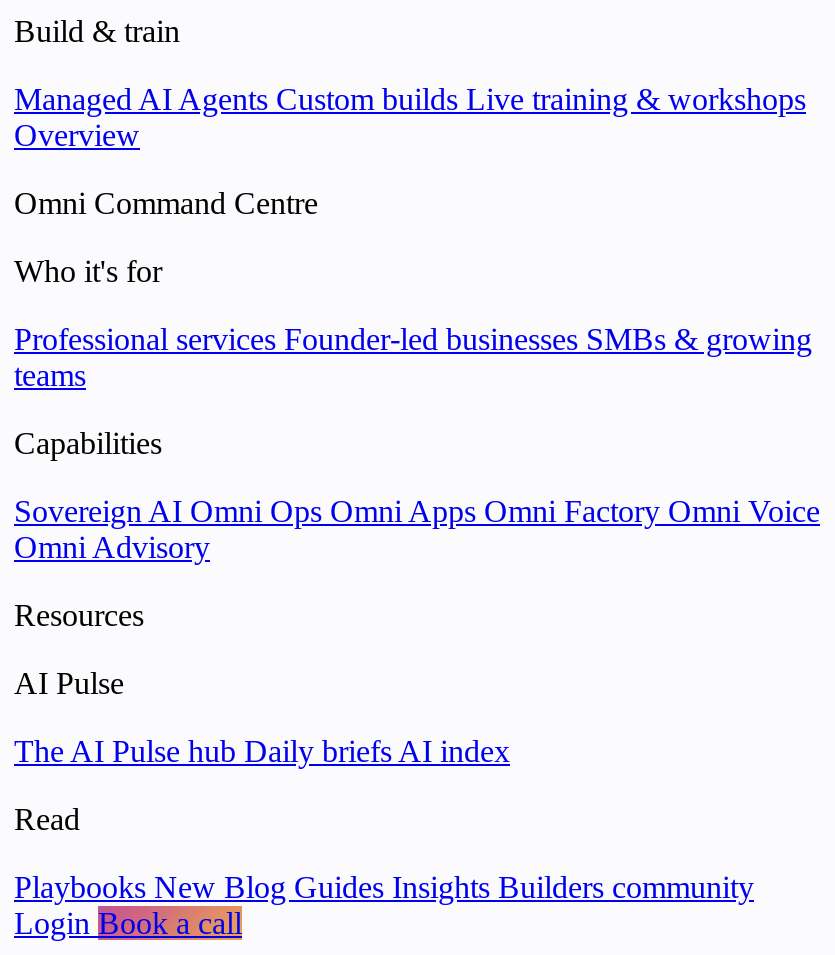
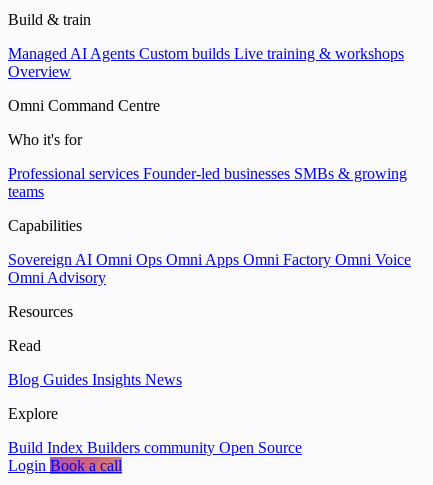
- AI Pulse
- The AI Pulse hub Daily briefs AI index

moved up: Read

- Playbooks New Blog Guides Insights Builders community
+ Blog Guides Insights News
+ Explore
+ Build Index Builders community Open Source
